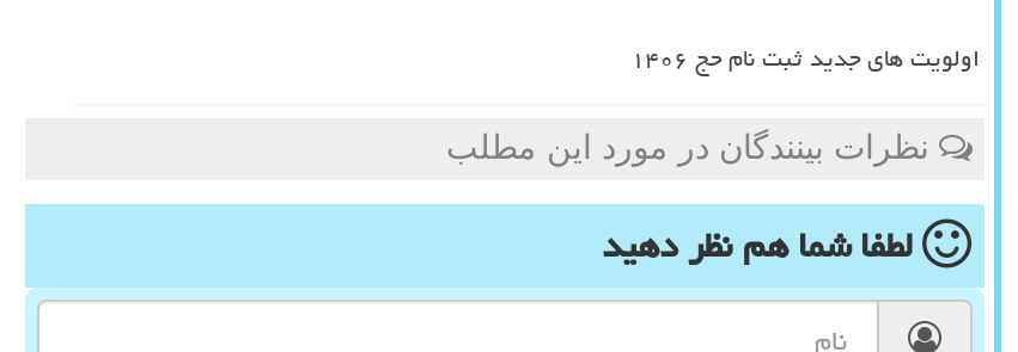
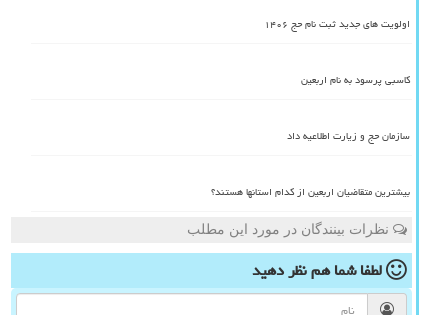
+ کاسبی پرسود به نام اربعین
+ سازمان حج و زیارت اطلاعیه داد
+ بیشترین متقاضیان اربعین از کدام استانها هستند؟
